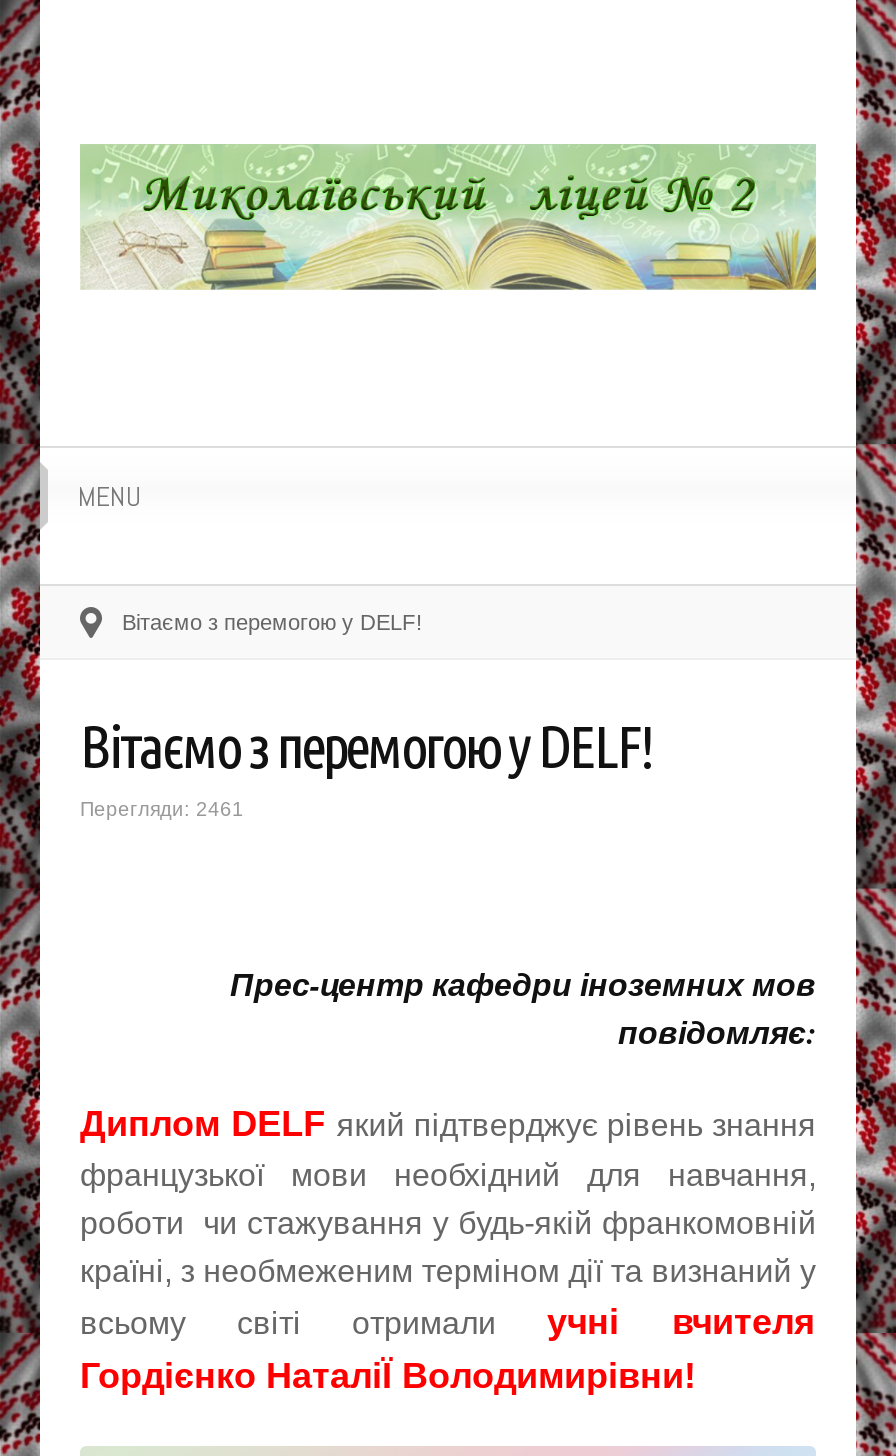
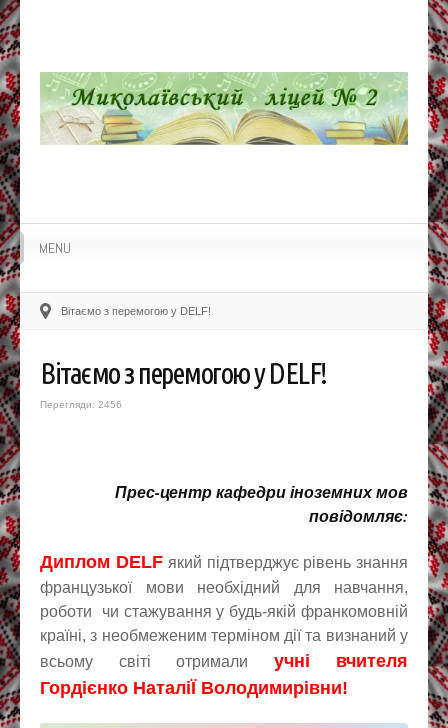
- Перегляди: 2461
+ Перегляди: 2456
